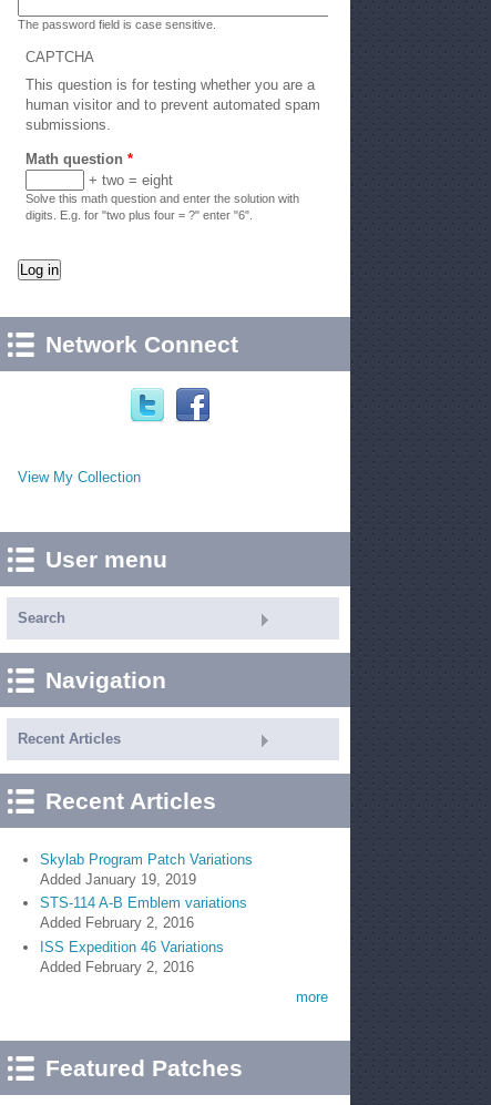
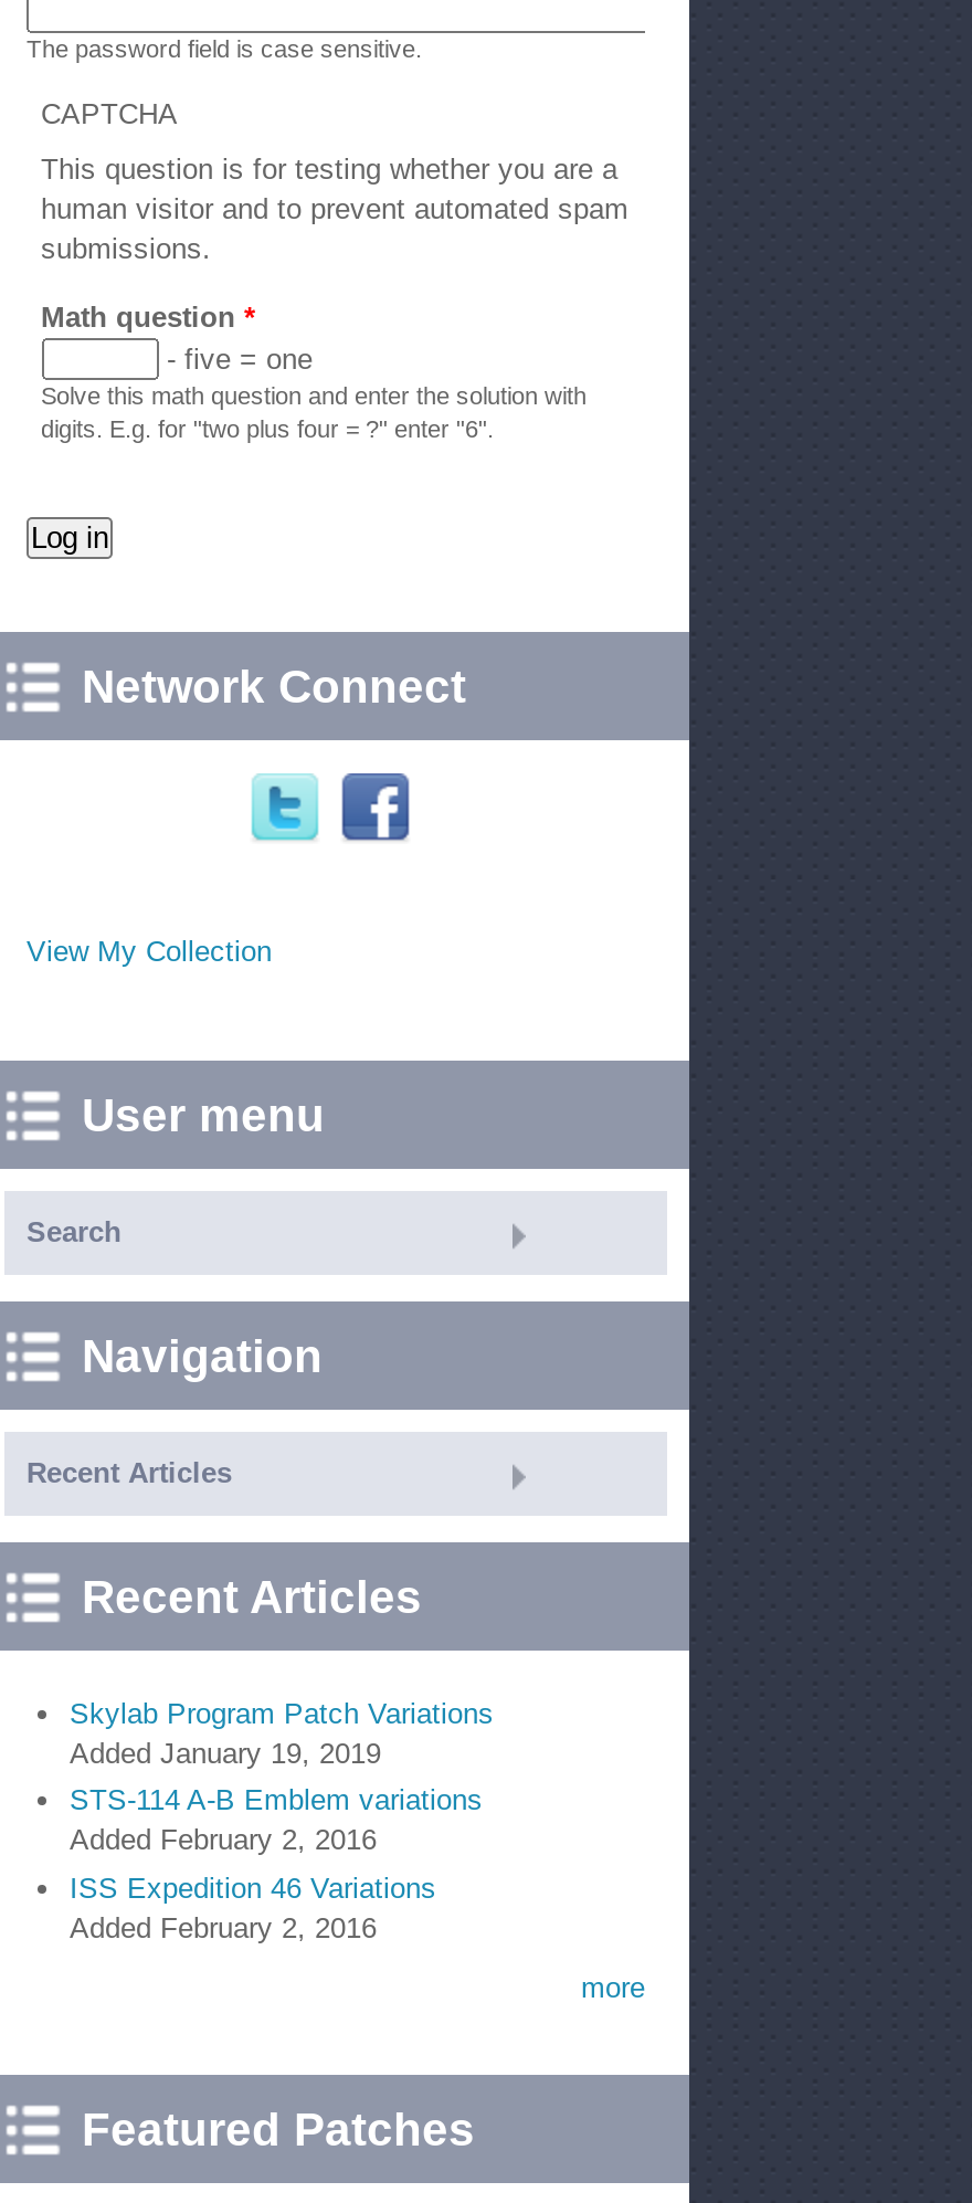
- + two = eight
+ - five = one
